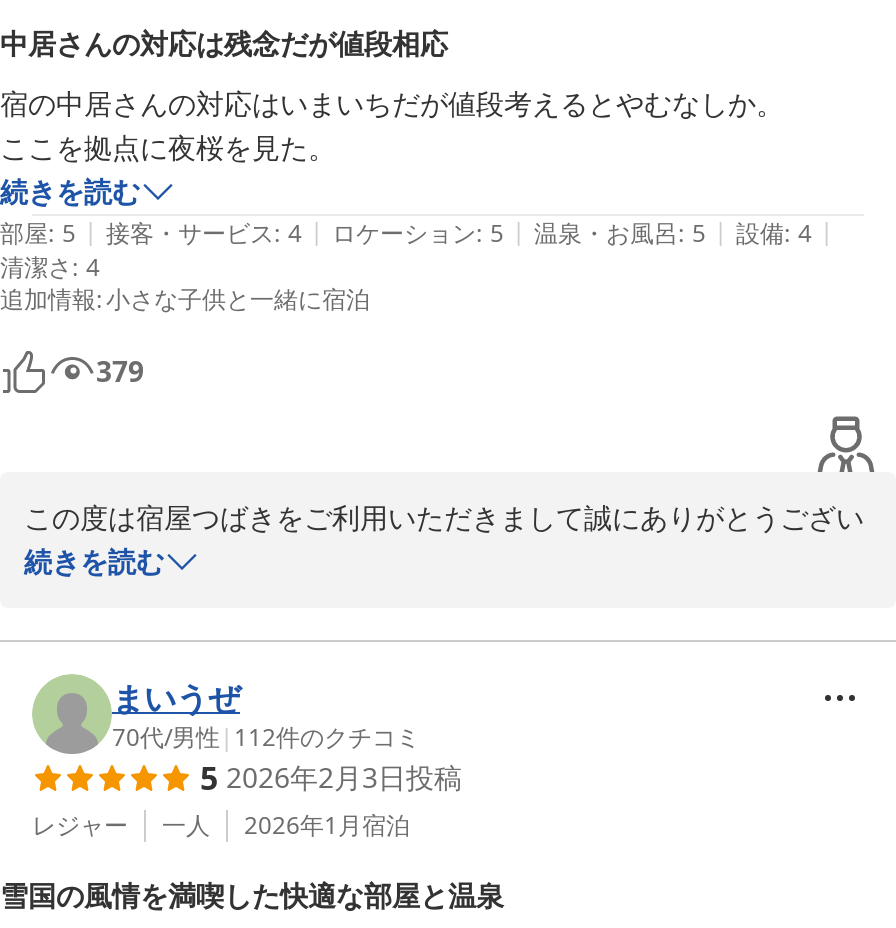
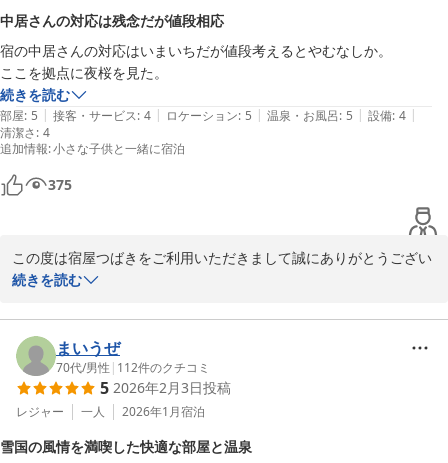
- 379
+ 375
